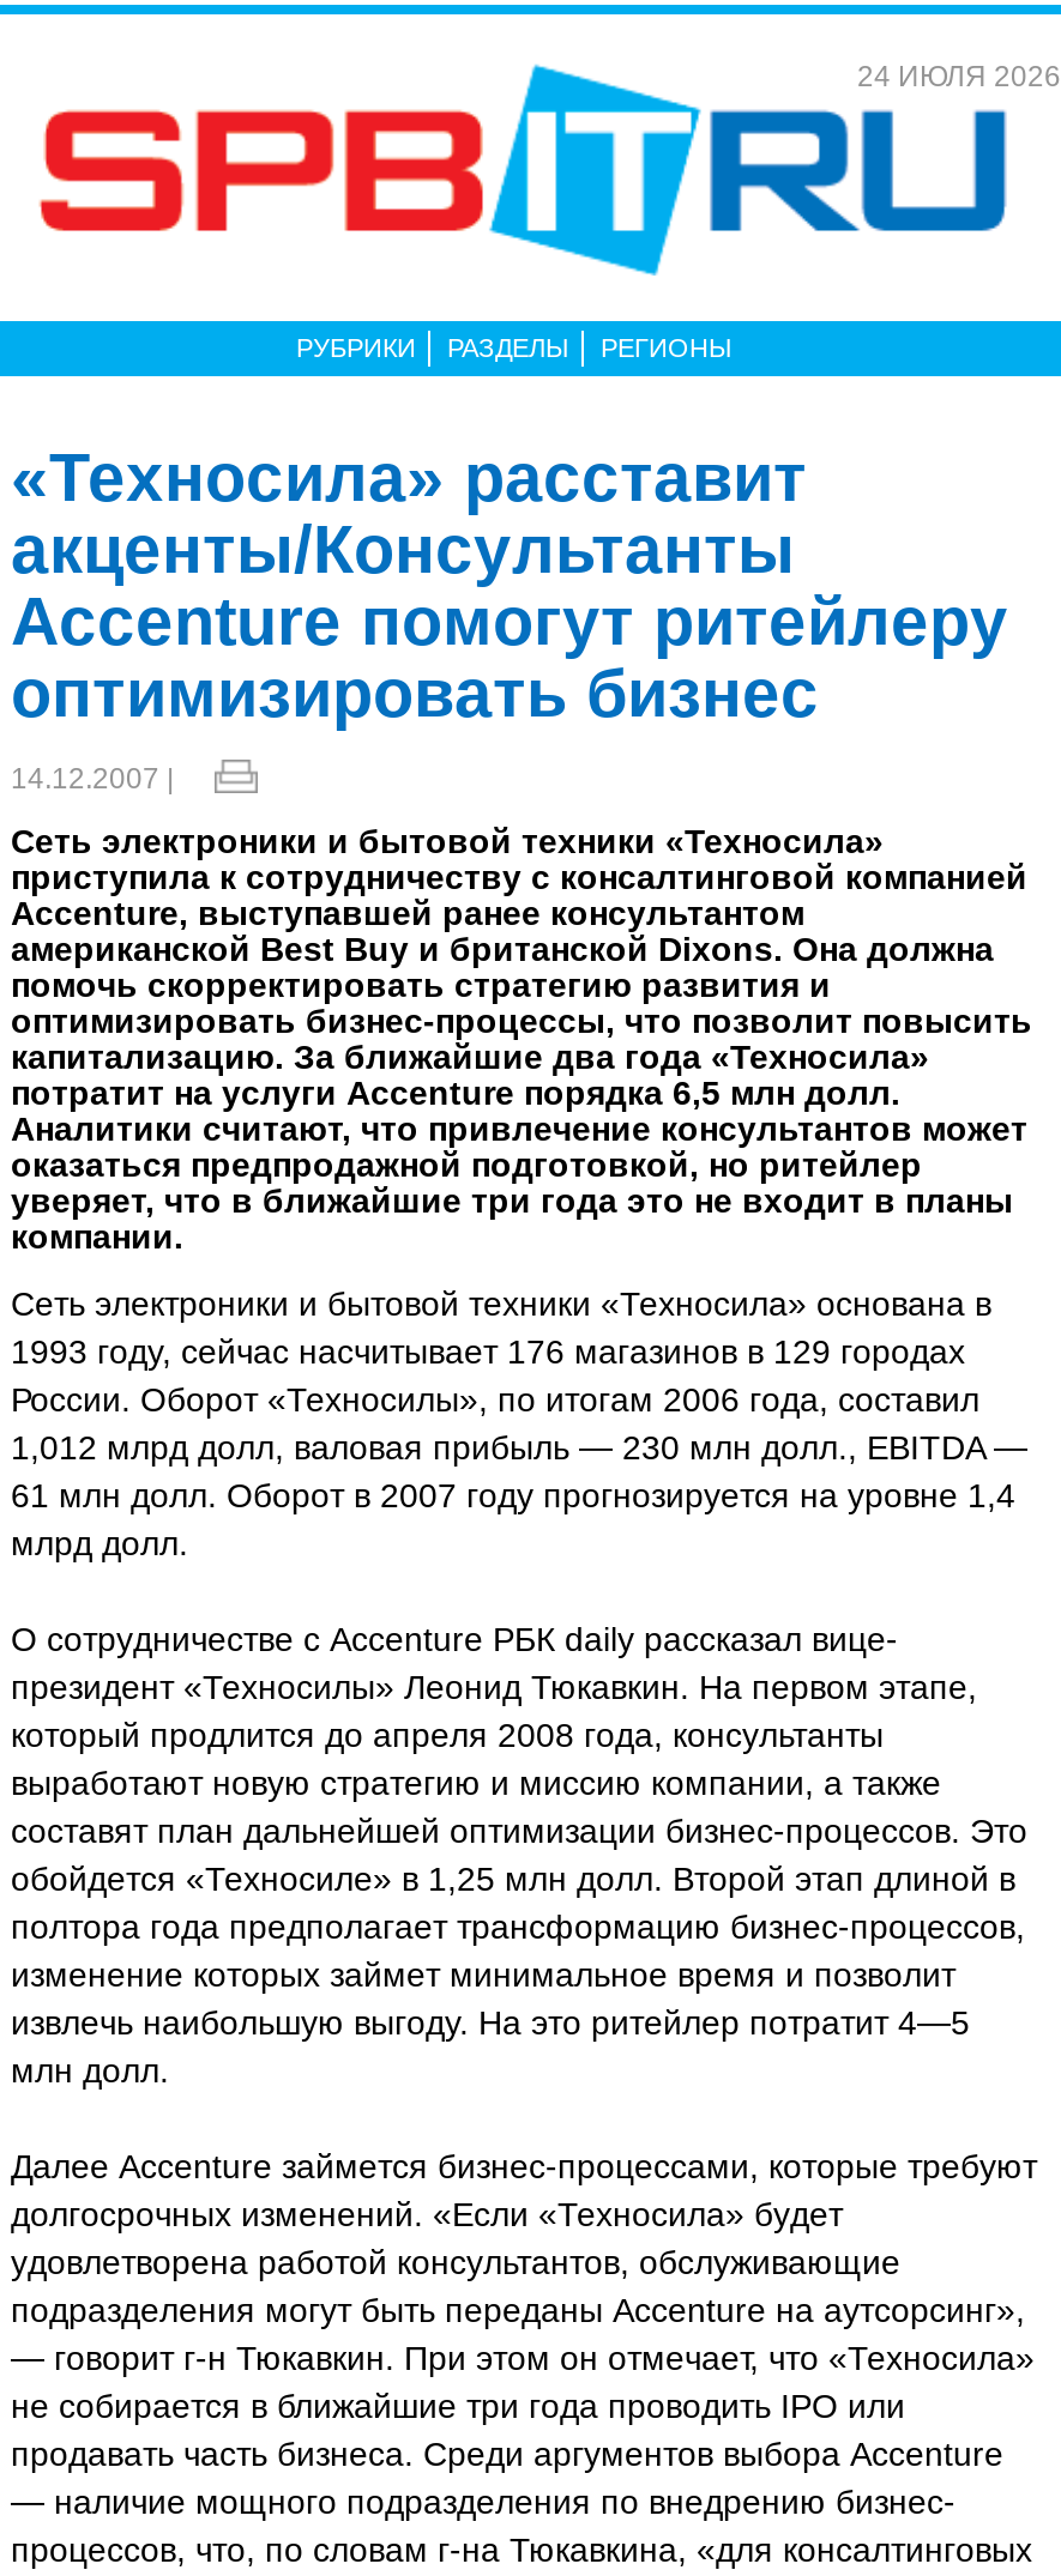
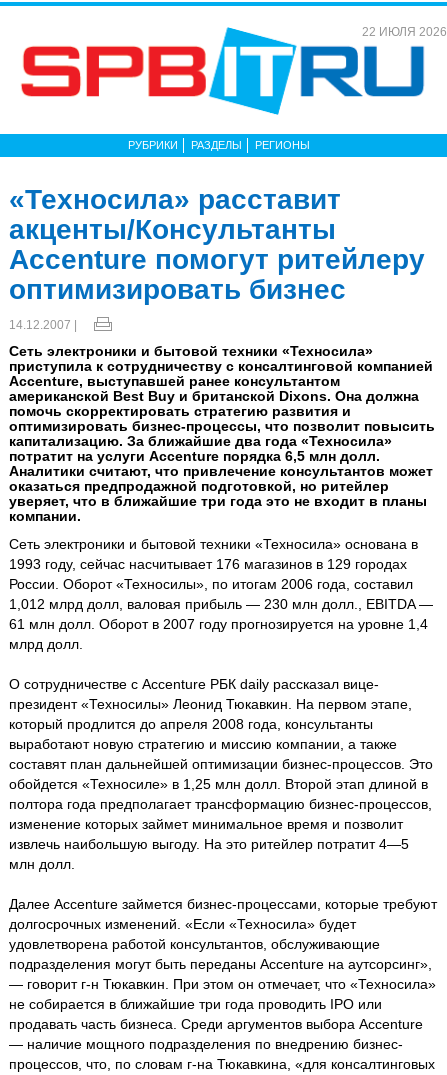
- 24 ИЮЛЯ 2026
+ 22 ИЮЛЯ 2026
